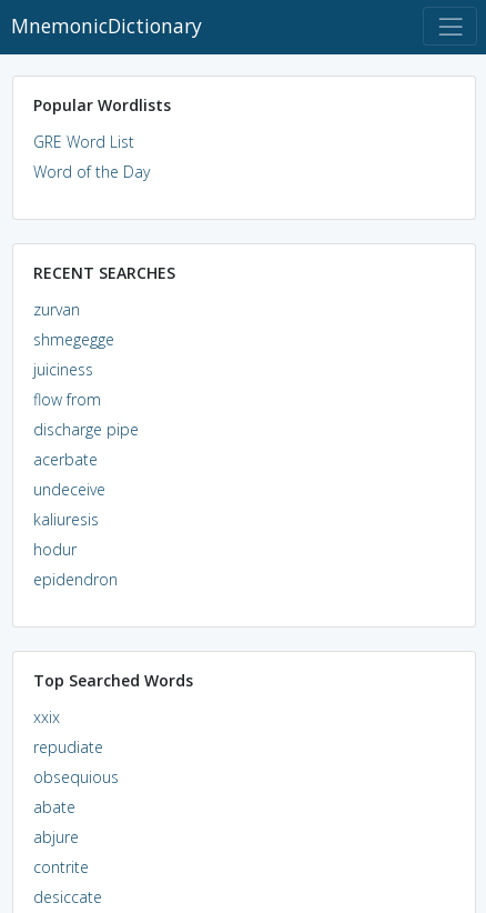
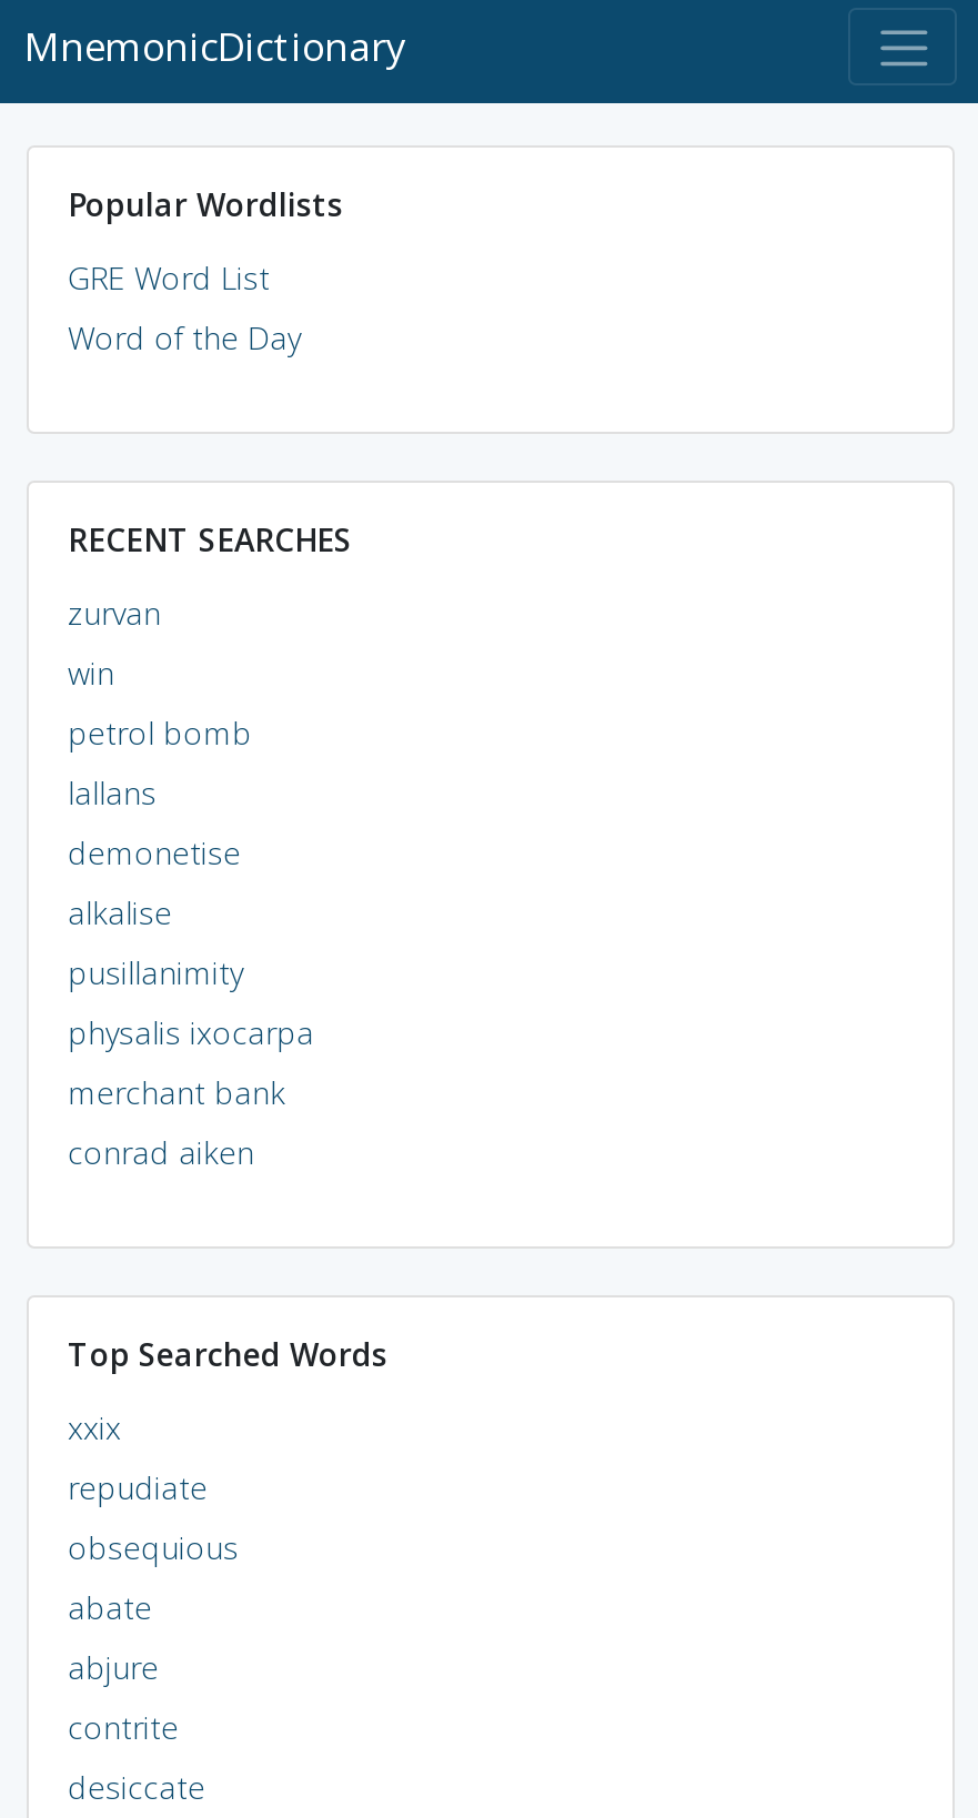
- shmegegge
- juiciness
- flow from
- discharge pipe
- acerbate
- undeceive
- kaliuresis
- hodur
- epidendron
+ win
+ petrol bomb
+ lallans
+ demonetise
+ alkalise
+ pusillanimity
+ physalis ixocarpa
+ merchant bank
+ conrad aiken
